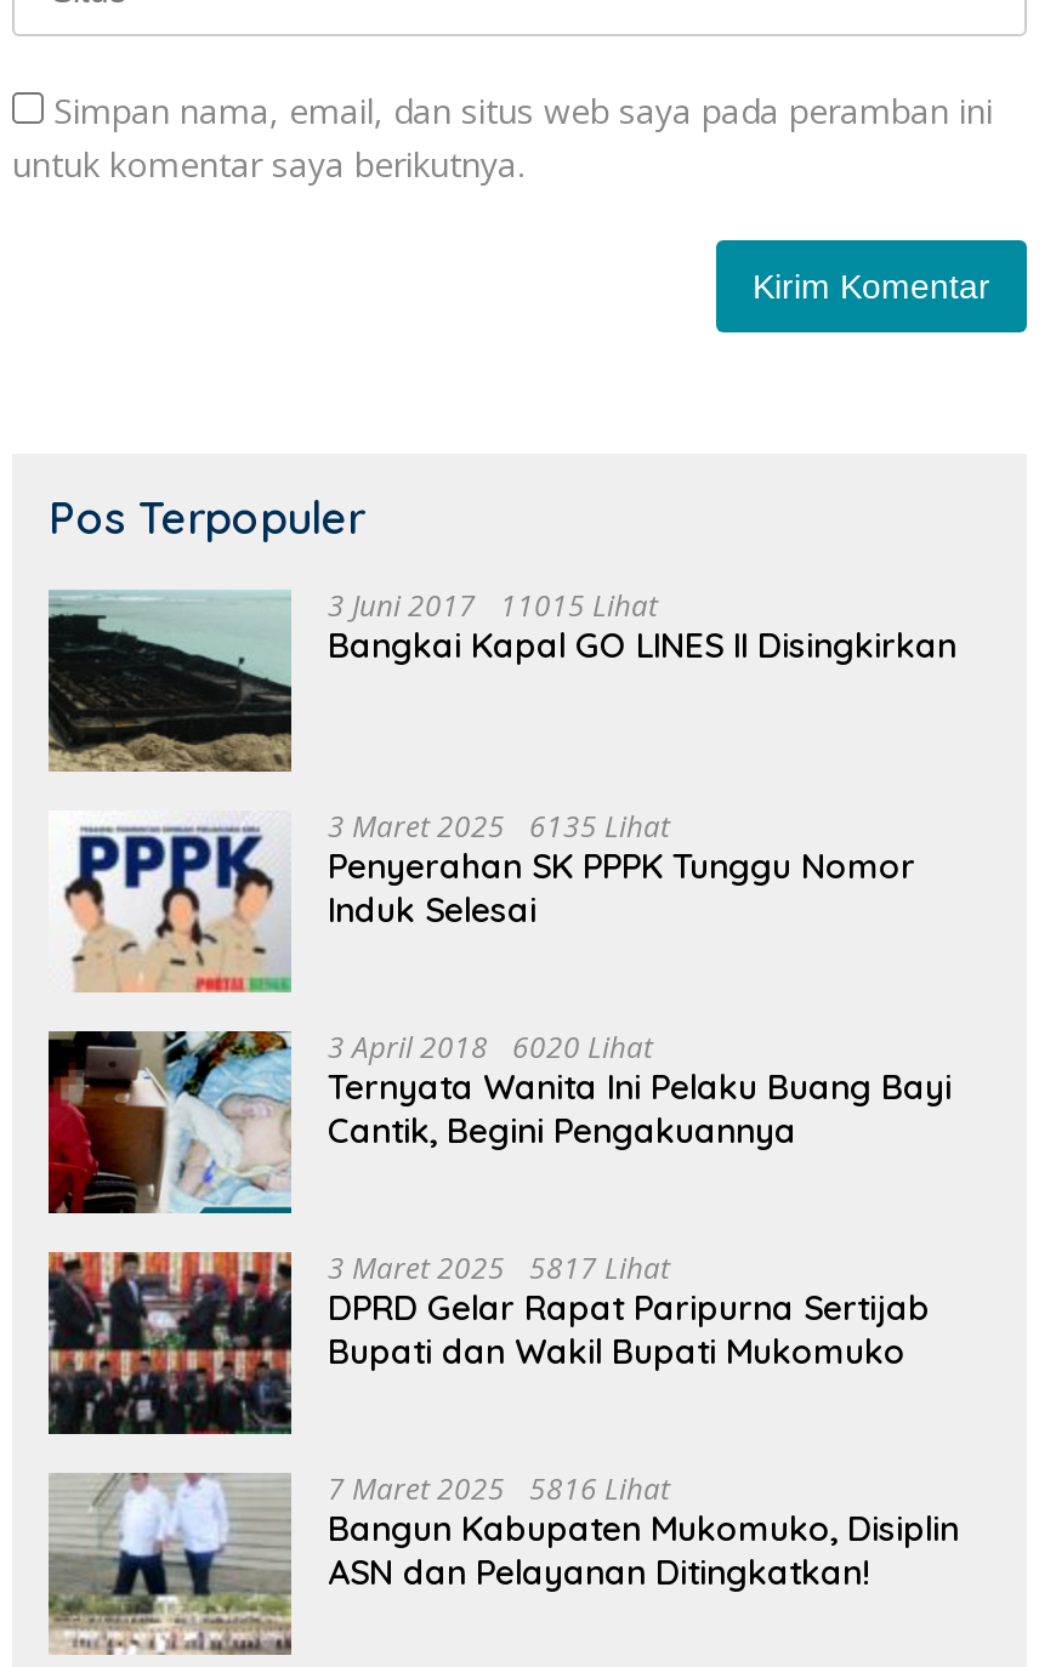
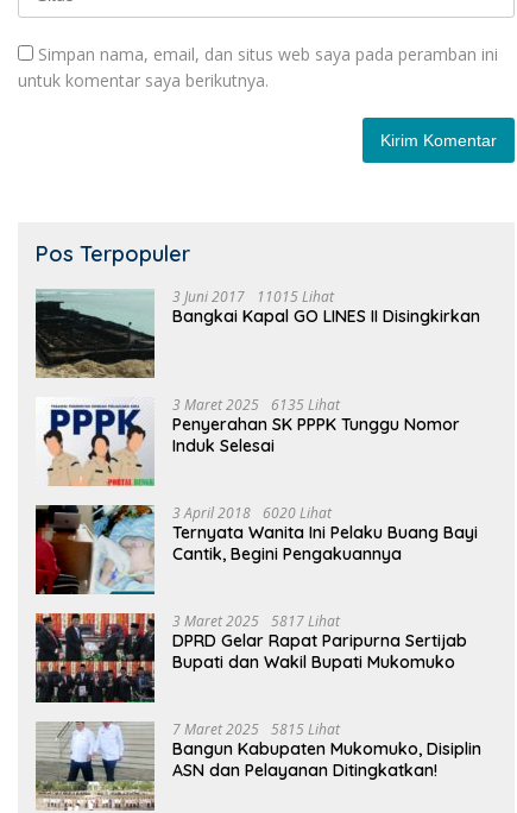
- 7 Maret 2025 5816 Lihat
+ 7 Maret 2025 5815 Lihat
